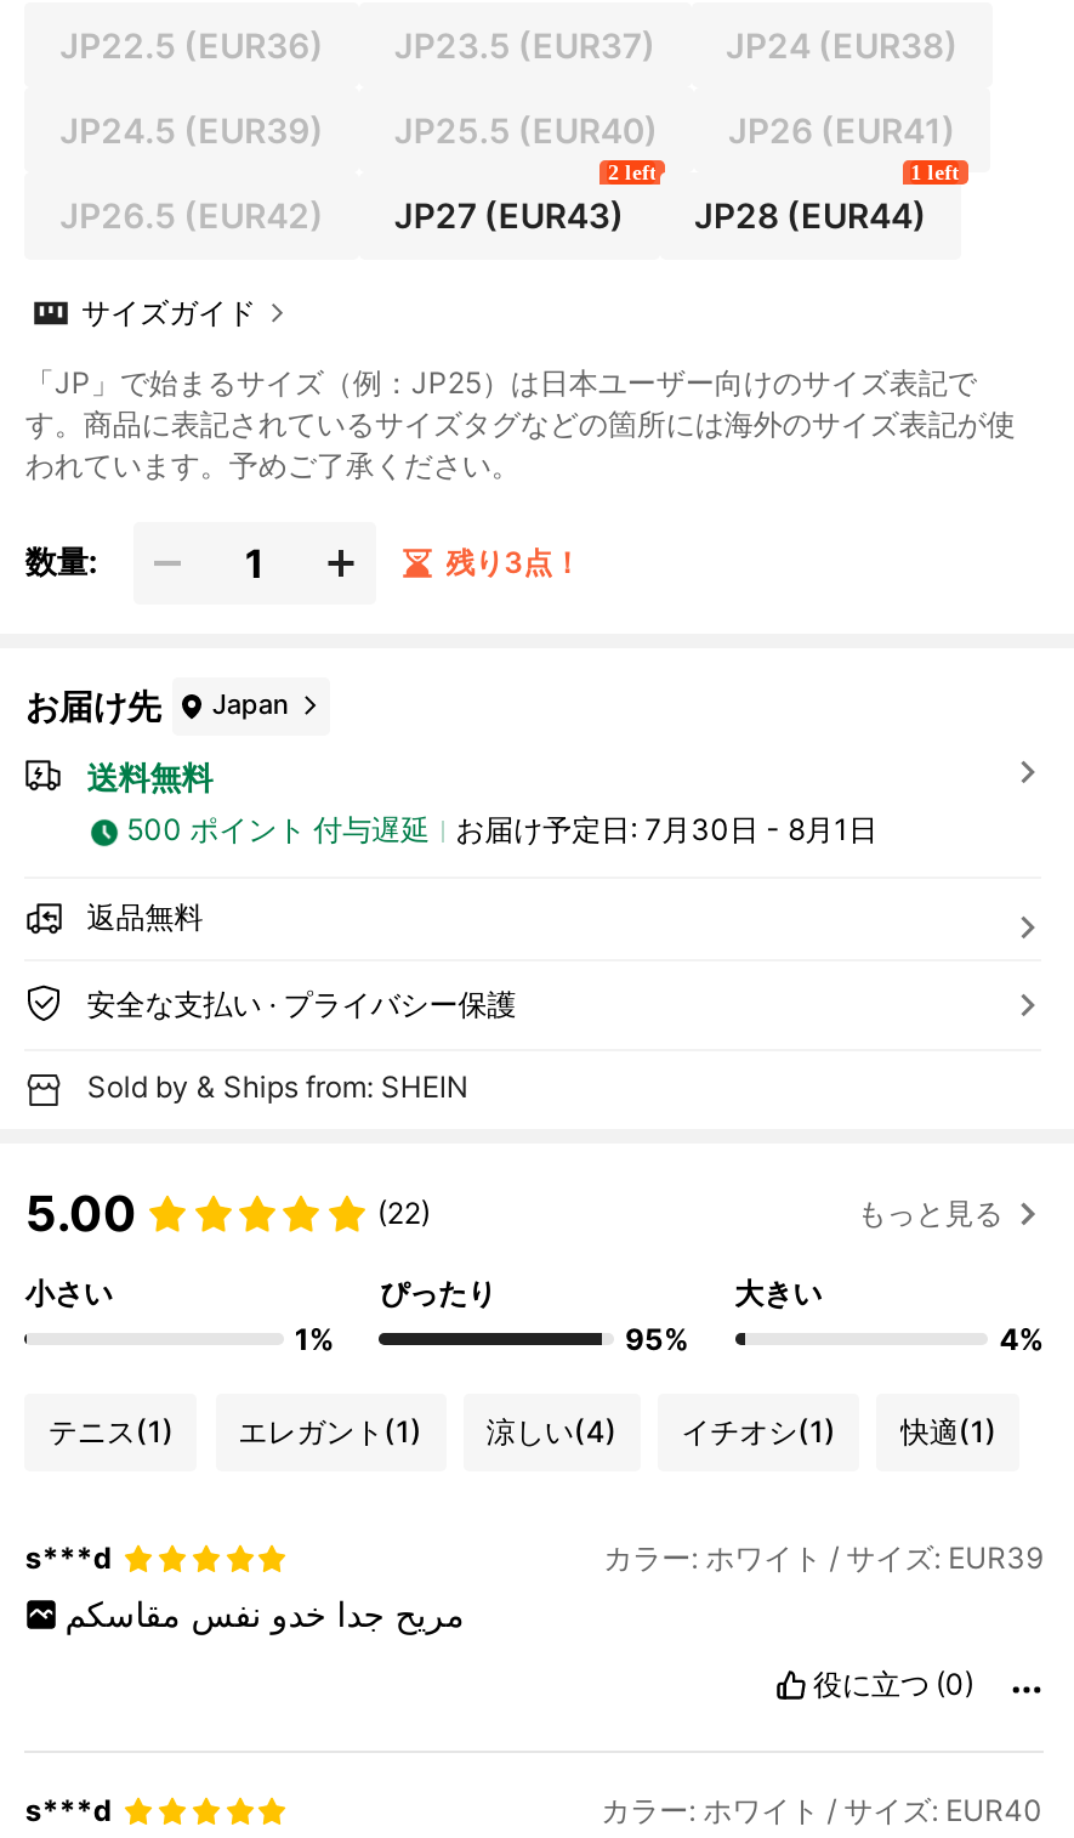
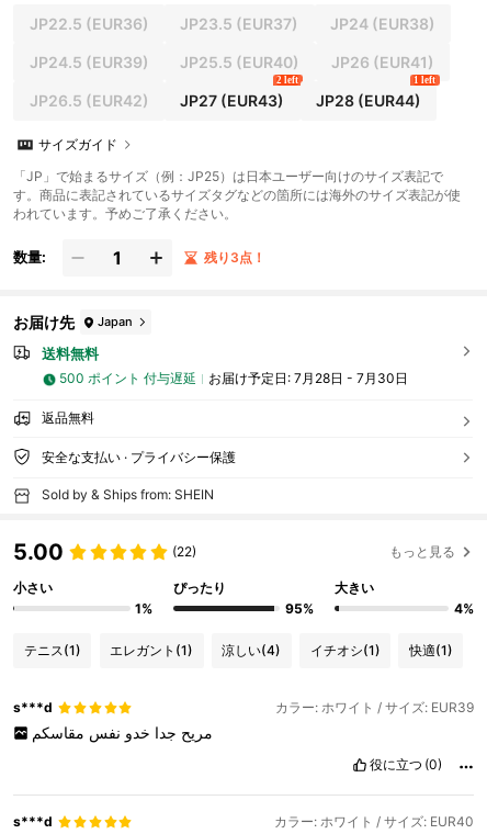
- お届け予定日: 7月30日 - 8月1日
+ お届け予定日: 7月28日 - 7月30日
